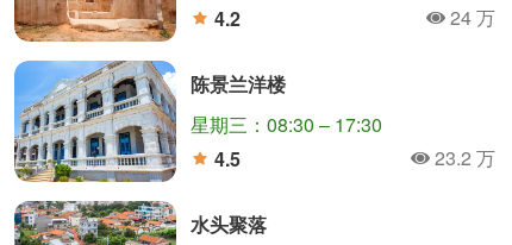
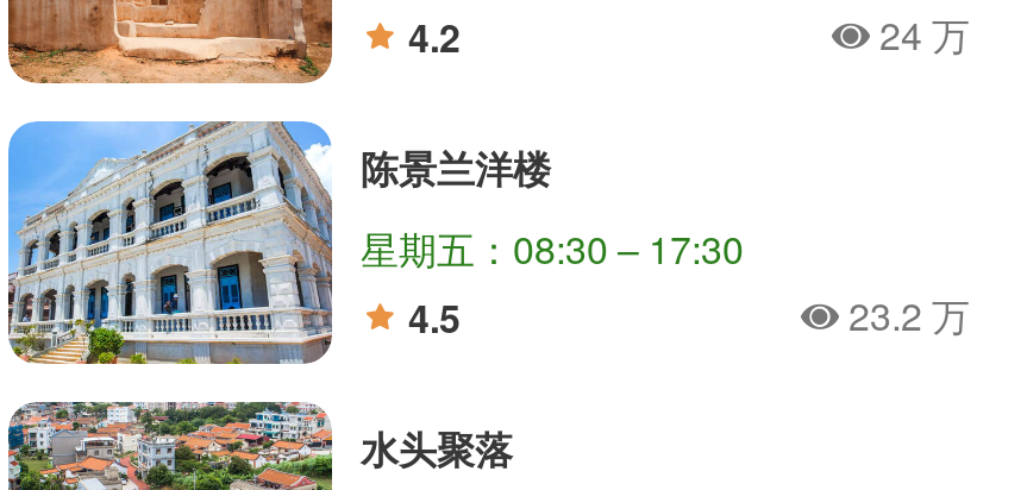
- 星期三：08:30 – 17:30
+ 星期五：08:30 – 17:30
